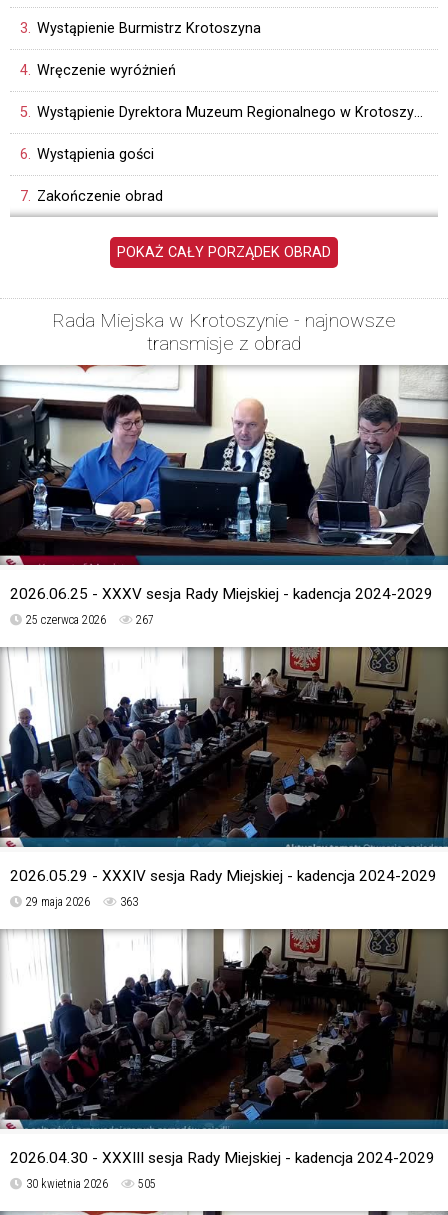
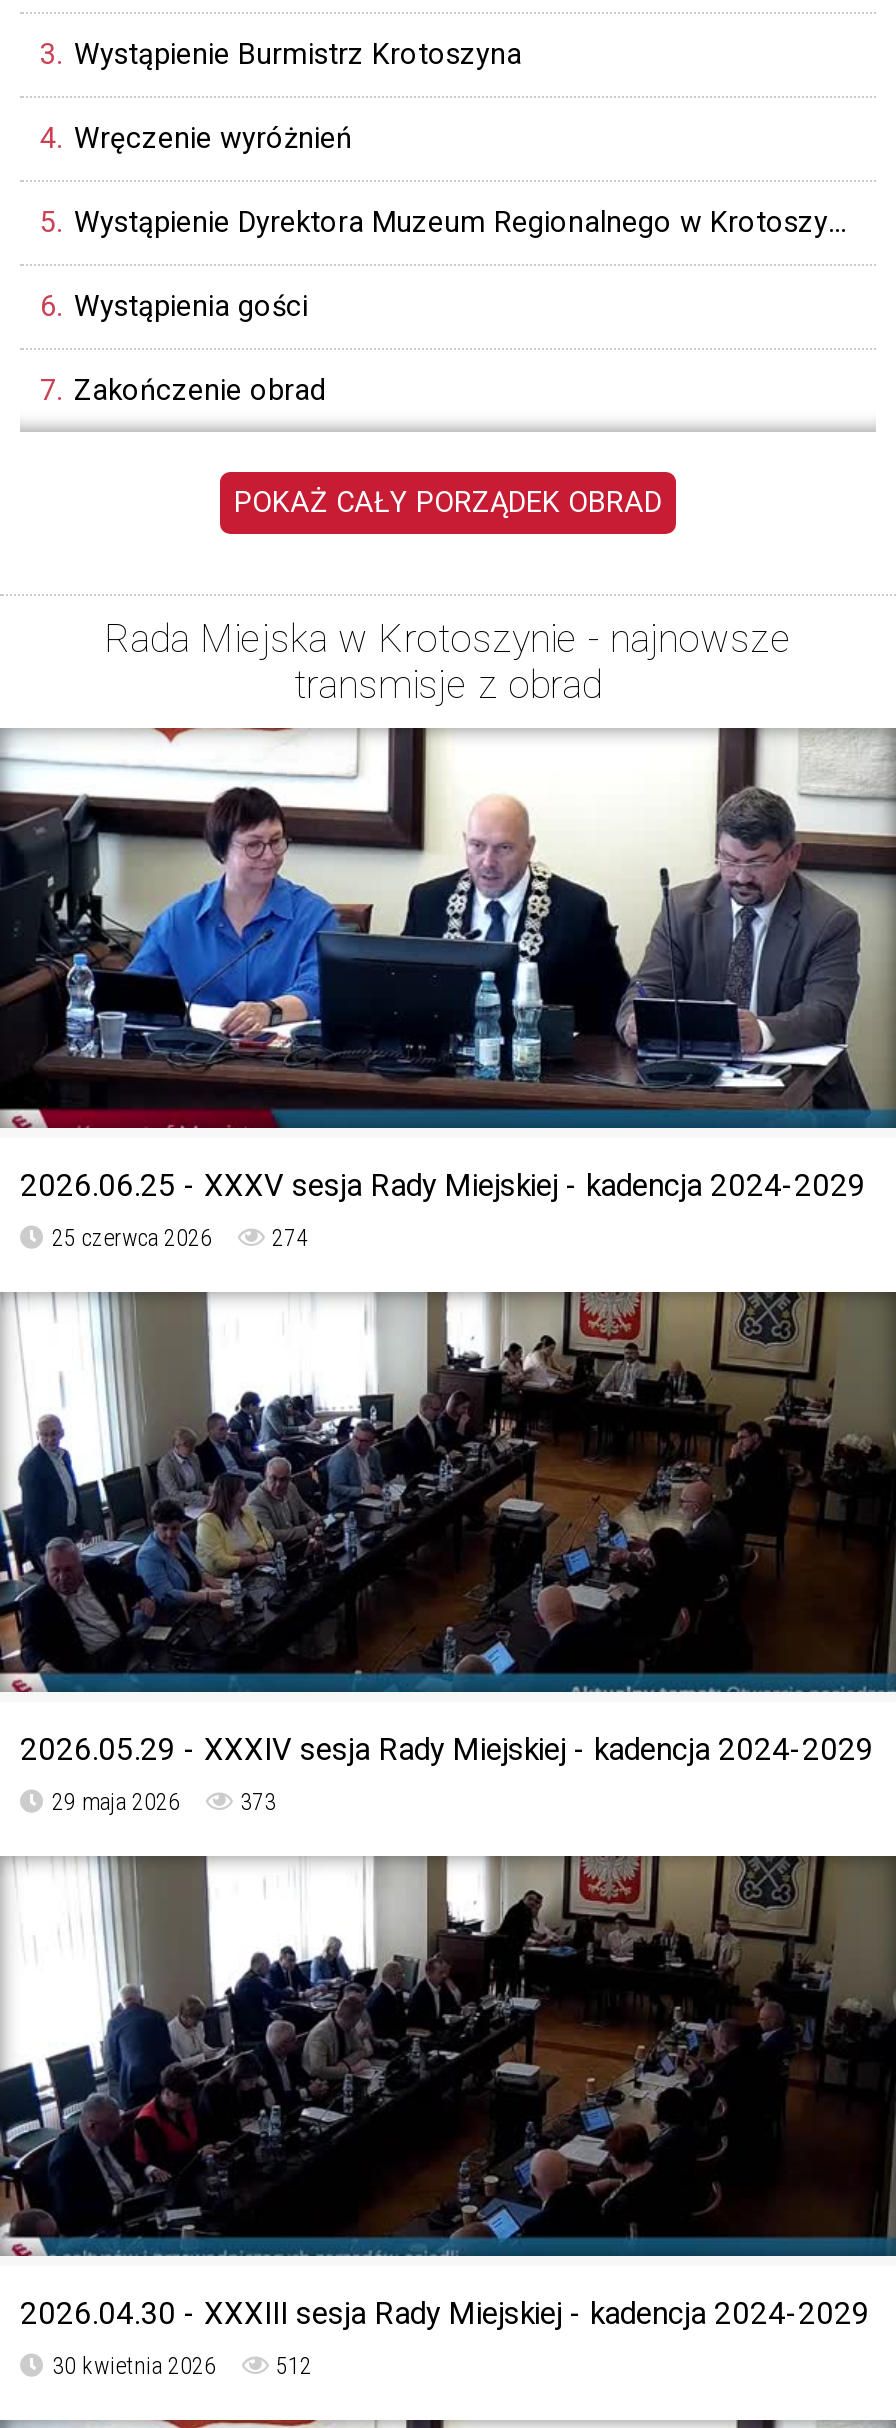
- 25 czerwca 2026 267
+ 25 czerwca 2026 274

- 29 maja 2026 363
+ 29 maja 2026 373

- 30 kwietnia 2026 505
+ 30 kwietnia 2026 512
